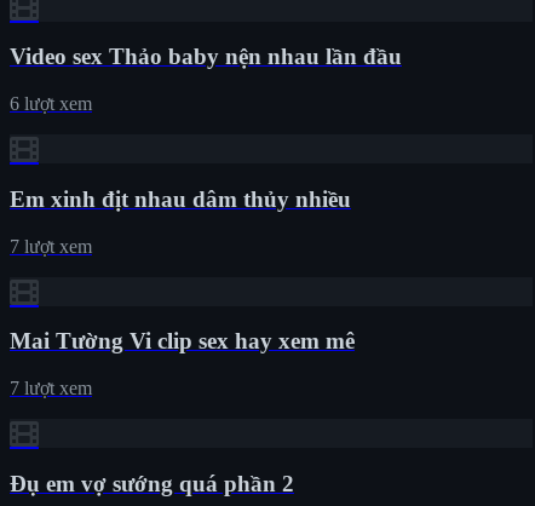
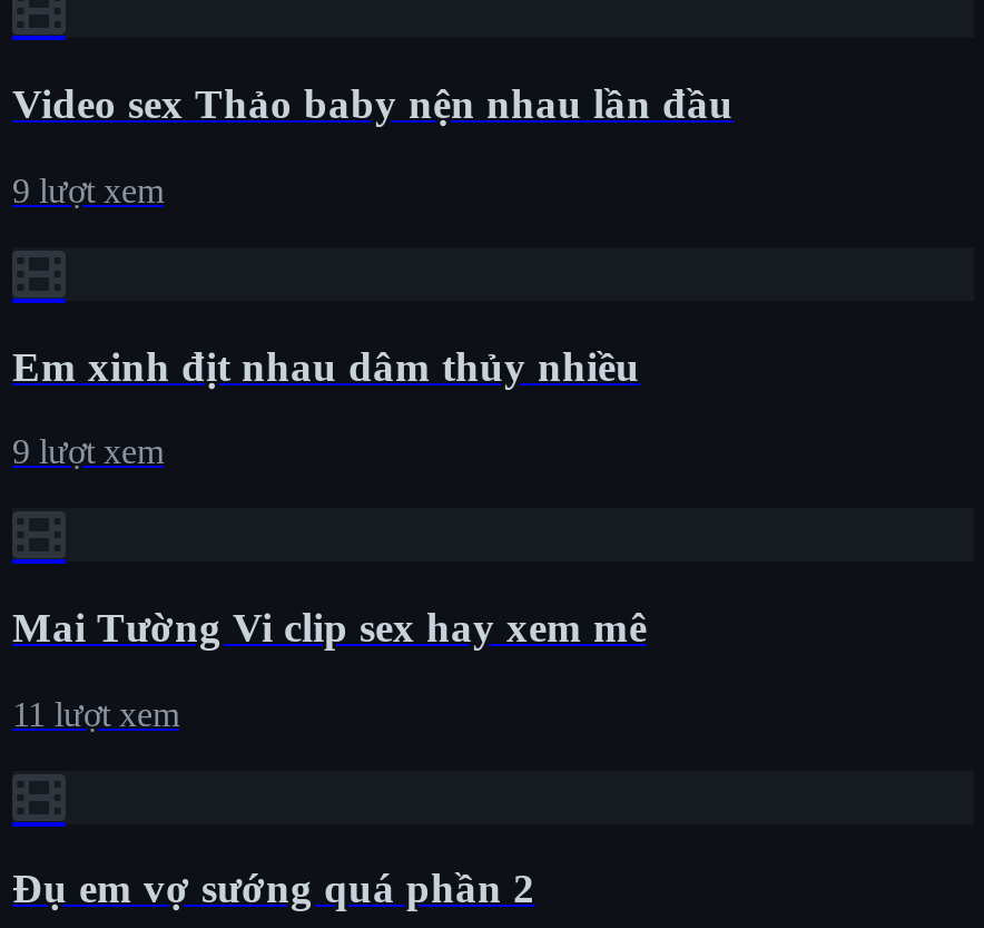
- 6 lượt xem
+ 9 lượt xem

- 7 lượt xem
+ 9 lượt xem

- 7 lượt xem
+ 11 lượt xem
